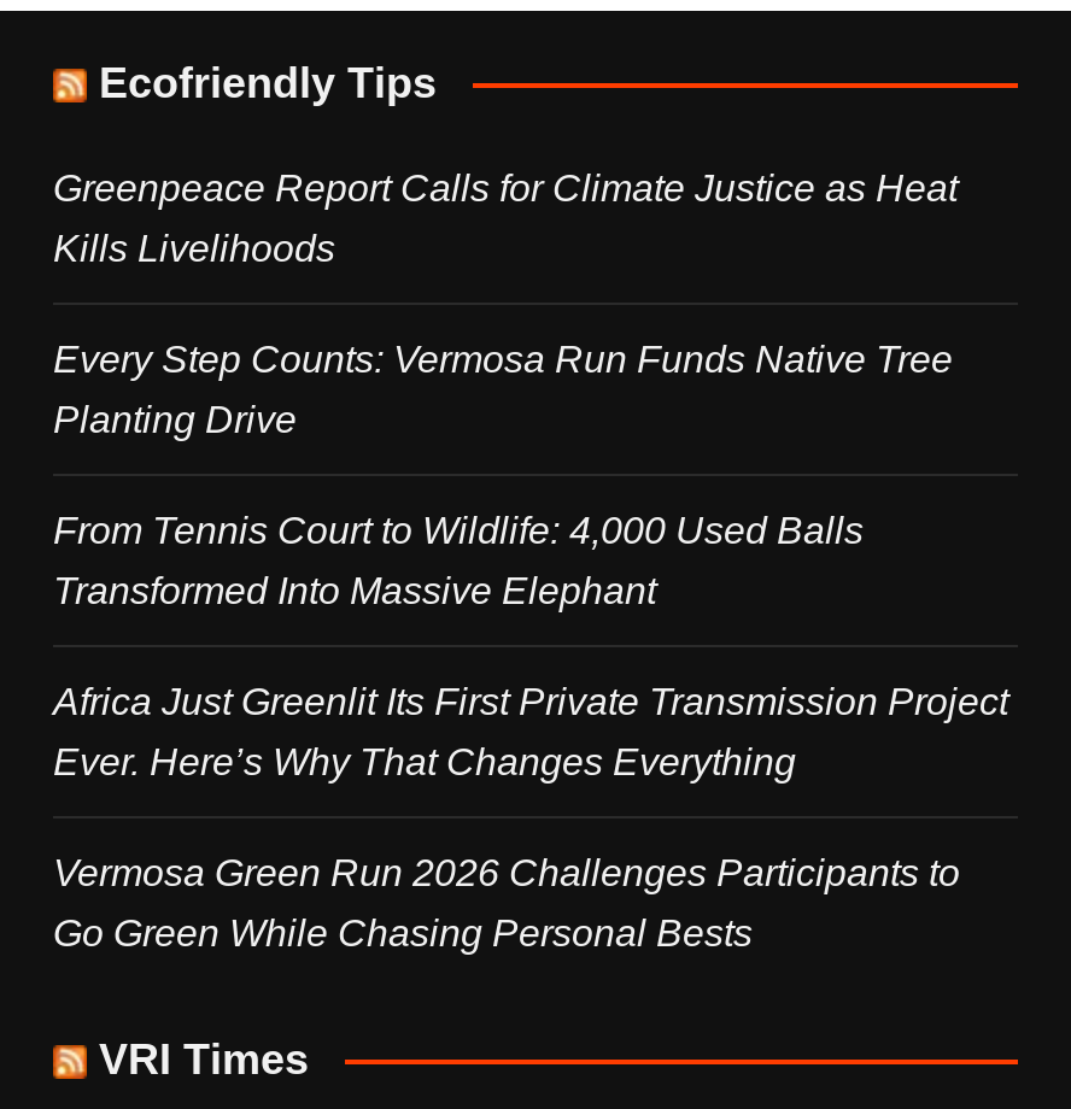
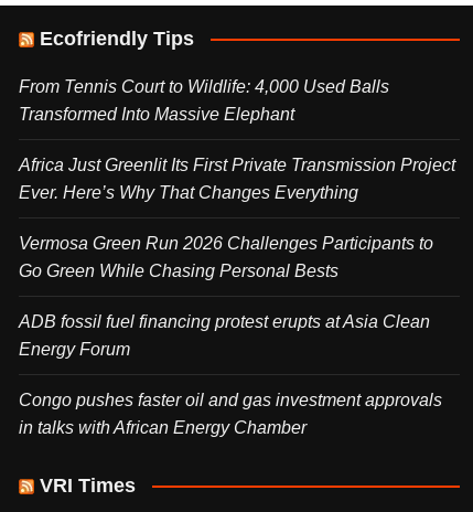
- Greenpeace Report Calls for Climate Justice as Heat
- Kills Livelihoods
- Every Step Counts: Vermosa Run Funds Native Tree
- Planting Drive

moved up: From Tennis Court to Wildlife: 4,000 Used Balls | Transformed Into Massive Elephant | Africa Just Greenlit Its First Private Transmission Project | Ever. Here’s Why That Changes Everything | Vermosa Green Run 2026 Challenges Participants to | Go Green While Chasing Personal Bests

+ ADB fossil fuel financing protest erupts at Asia Clean
+ Energy Forum
+ Congo pushes faster oil and gas investment approvals
+ in talks with African Energy Chamber
